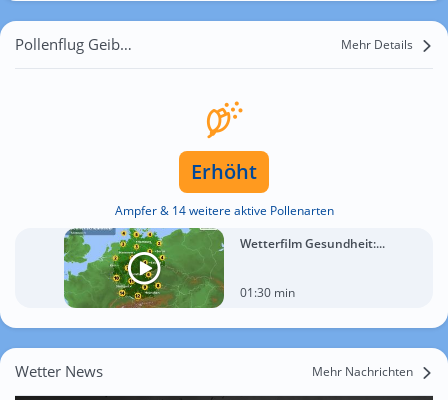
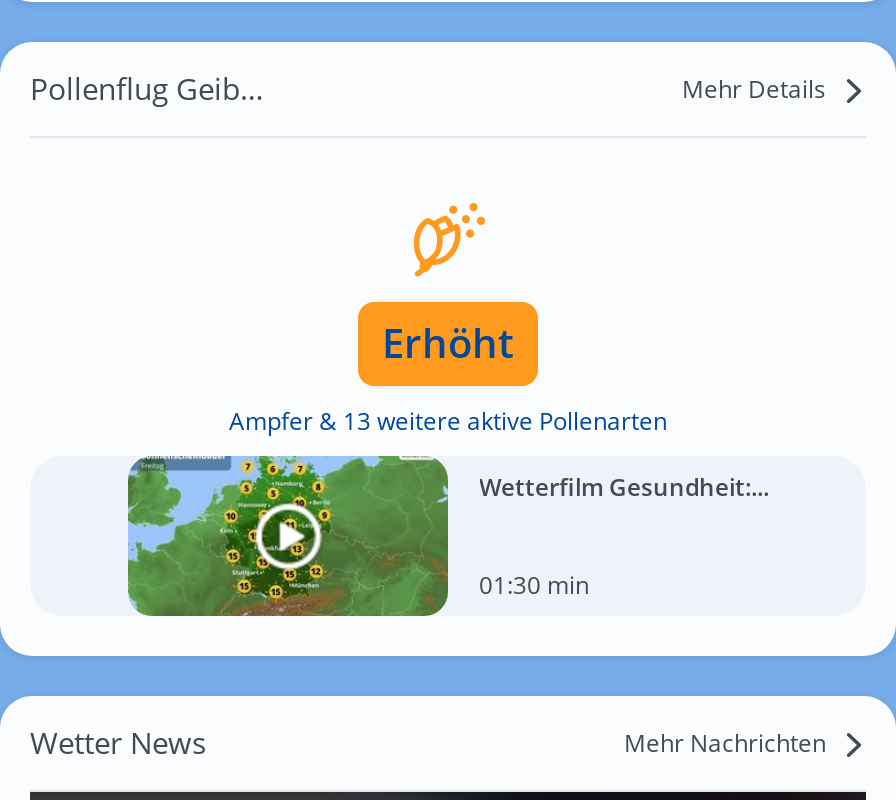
- Ampfer & 14 weitere aktive Pollenarten
+ Ampfer & 13 weitere aktive Pollenarten
